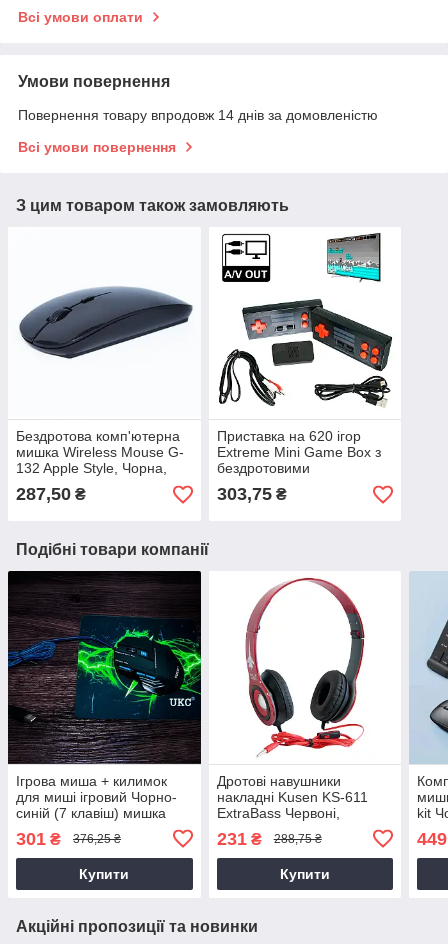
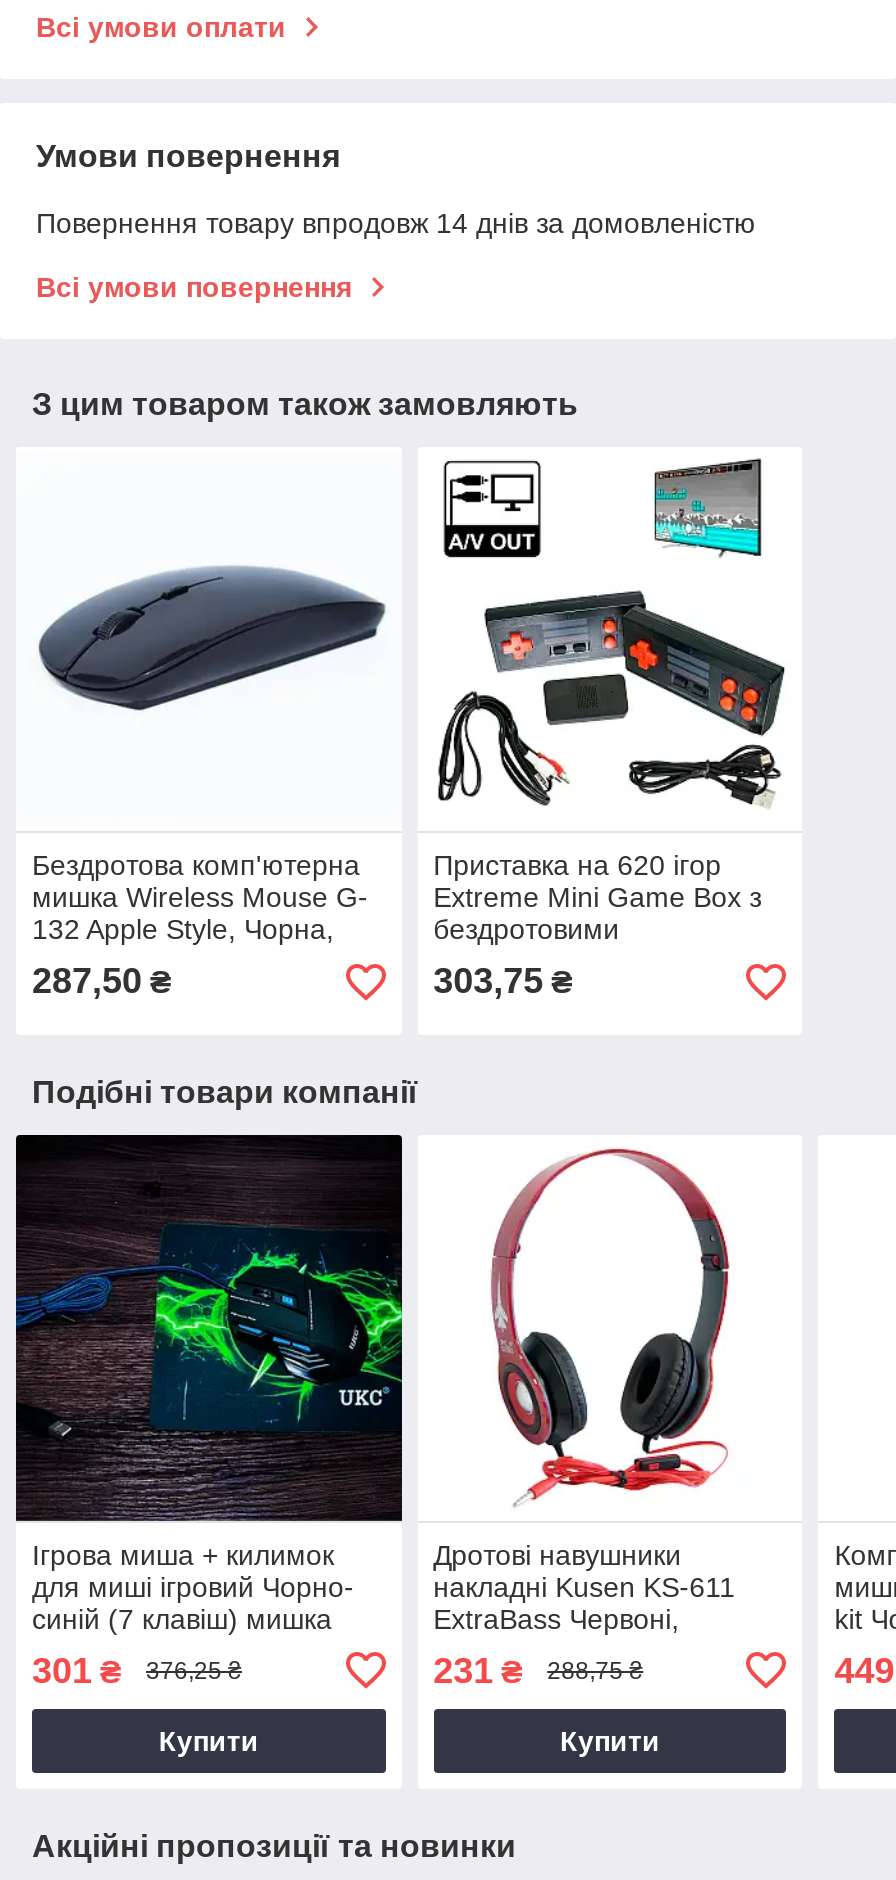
- [image]
